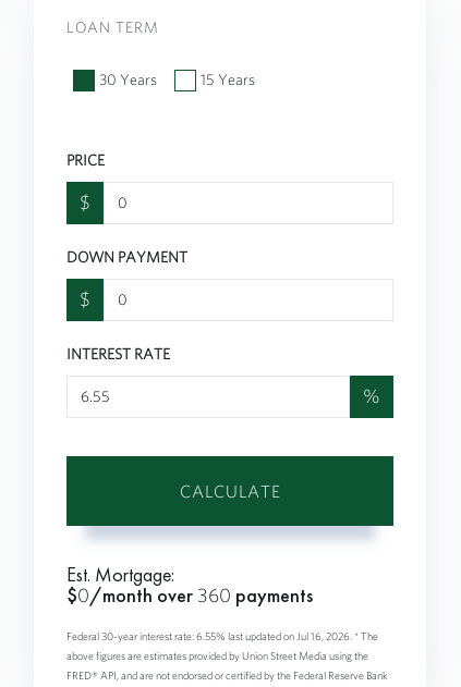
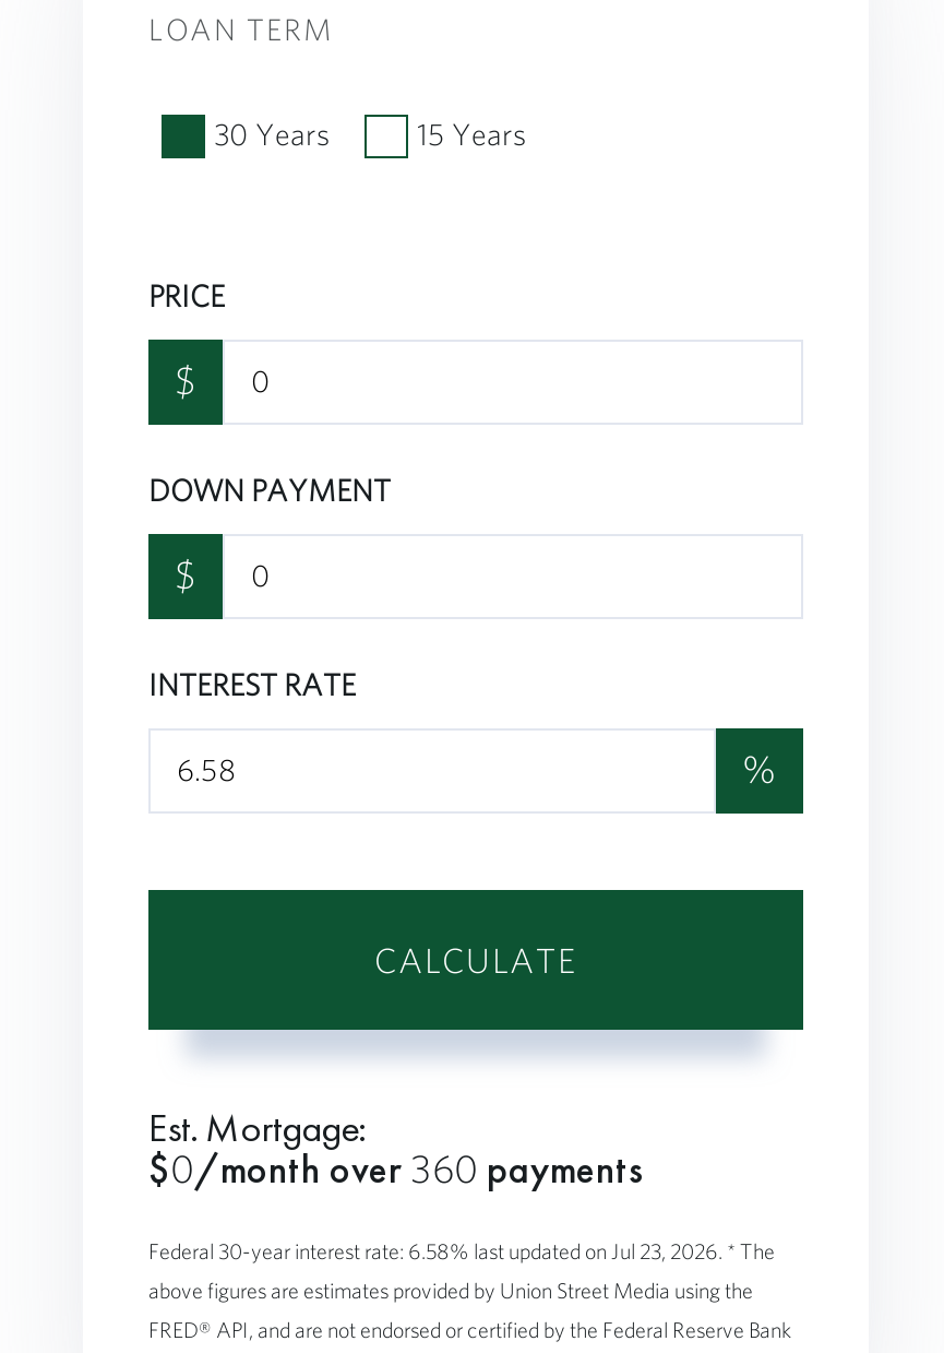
- Federal 30-year interest rate: 6.55% last updated on Jul 16, 2026. * The
+ Federal 30-year interest rate: 6.58% last updated on Jul 23, 2026. * The
